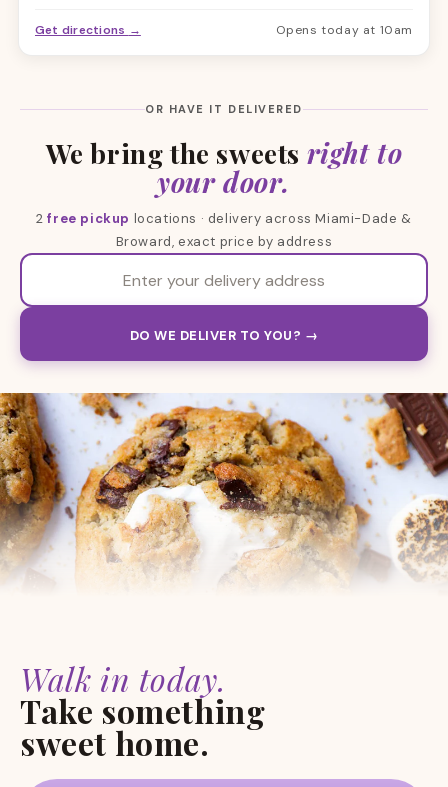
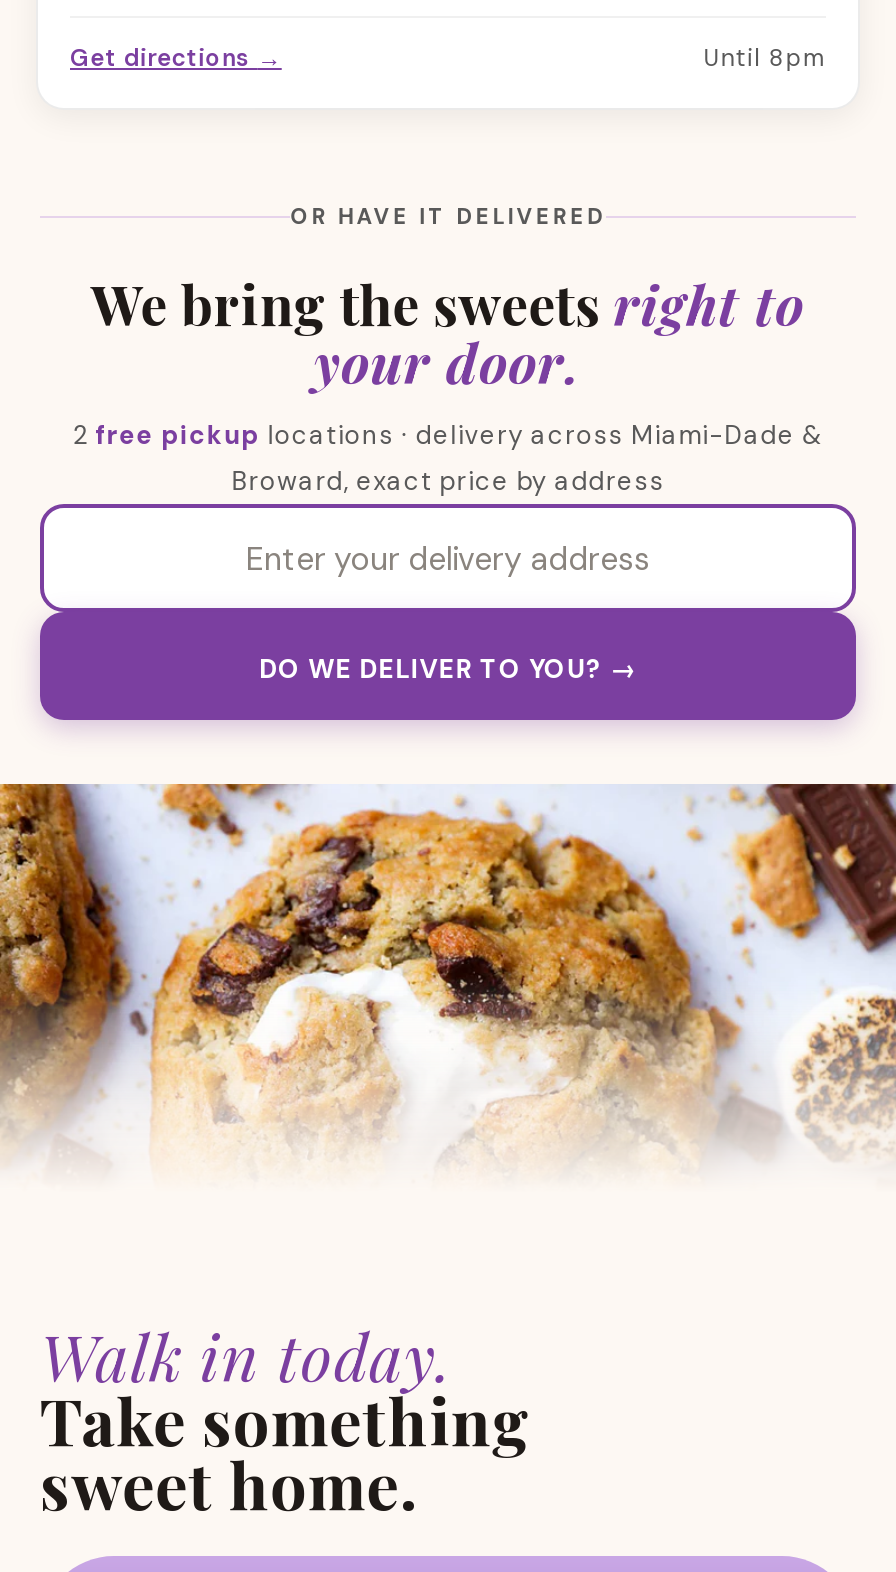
- Opens today at 10am
+ Until 8pm
